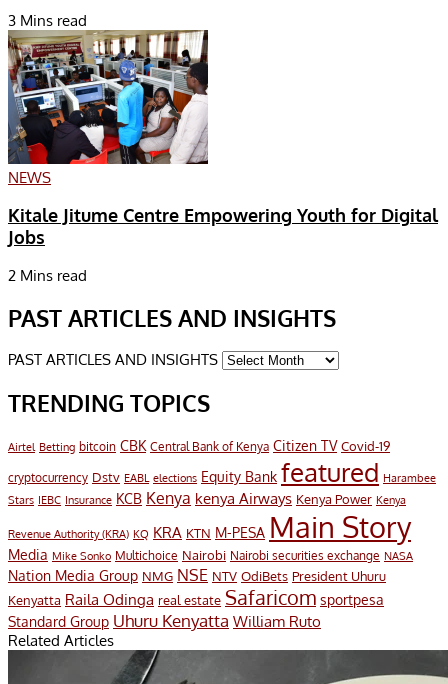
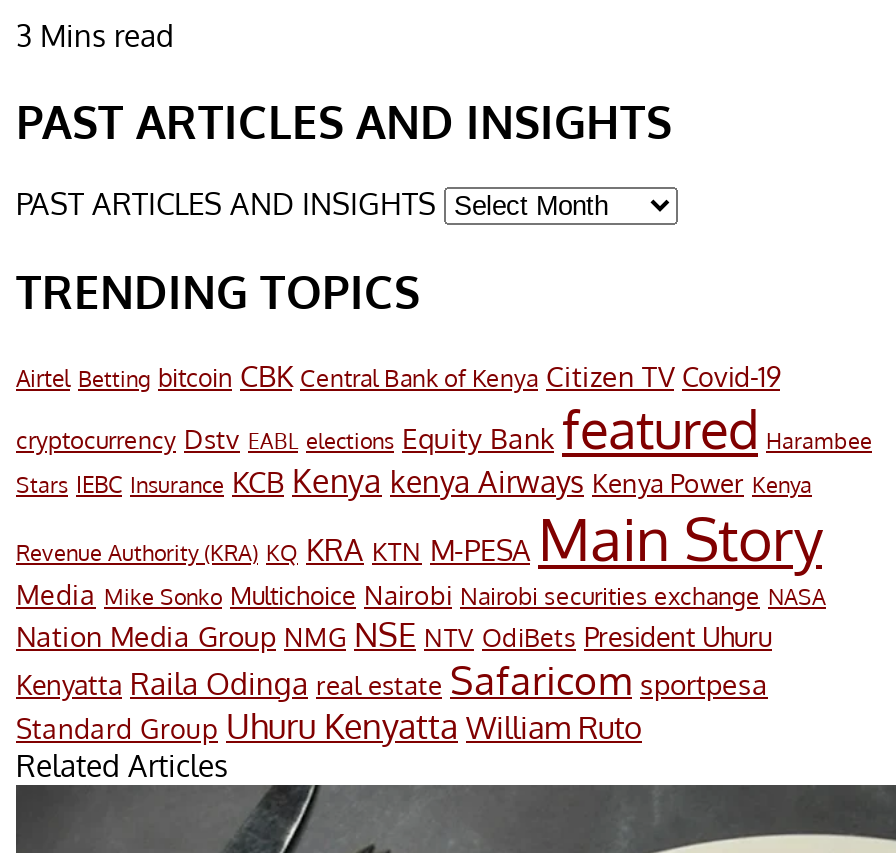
- [image]
- NEWS
- Kitale Jitume Centre Empowering Youth for Digital
- Jobs
- 2 Mins read
